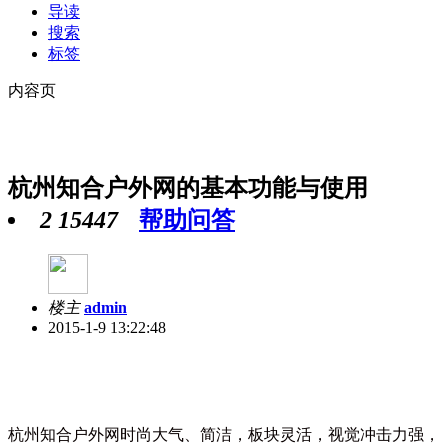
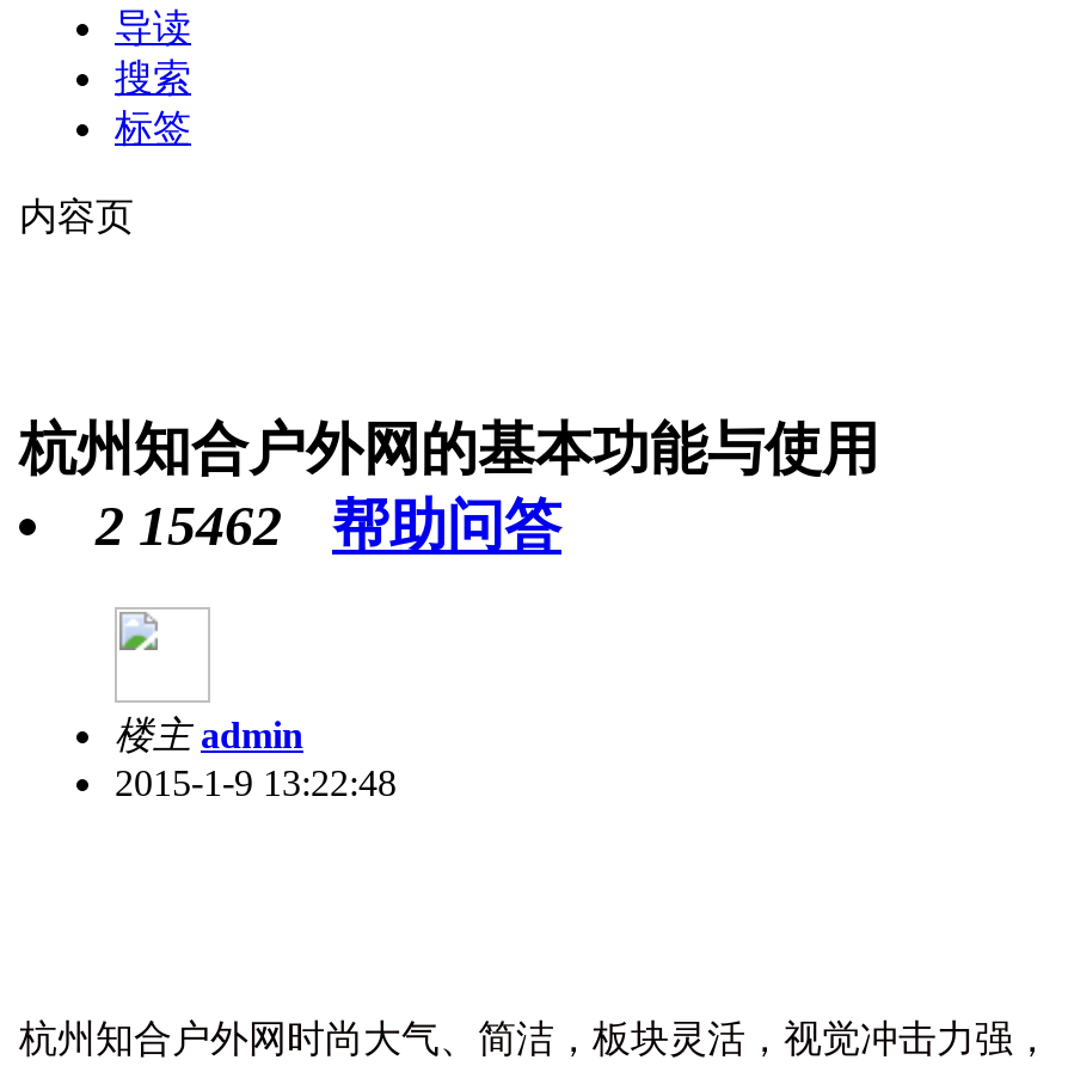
- 2 15447 帮助问答
+ 2 15462 帮助问答
